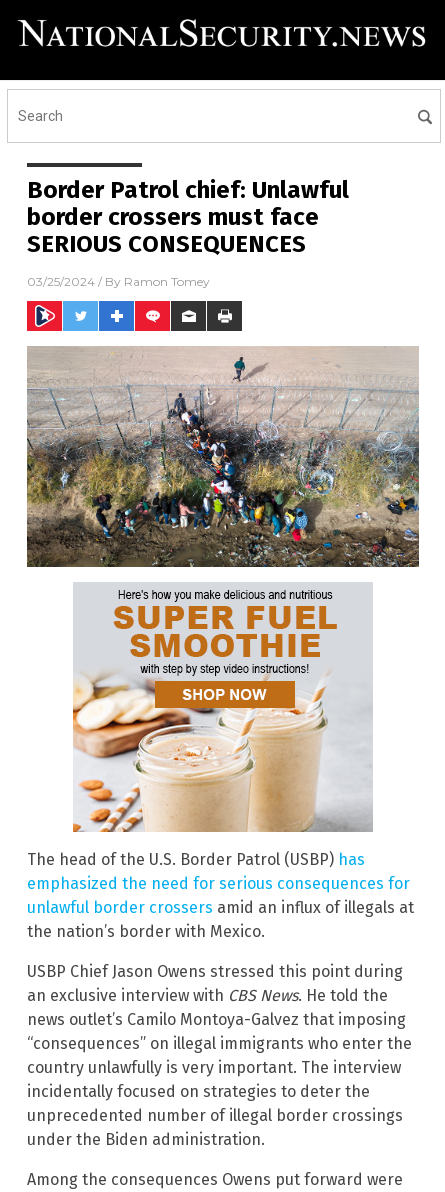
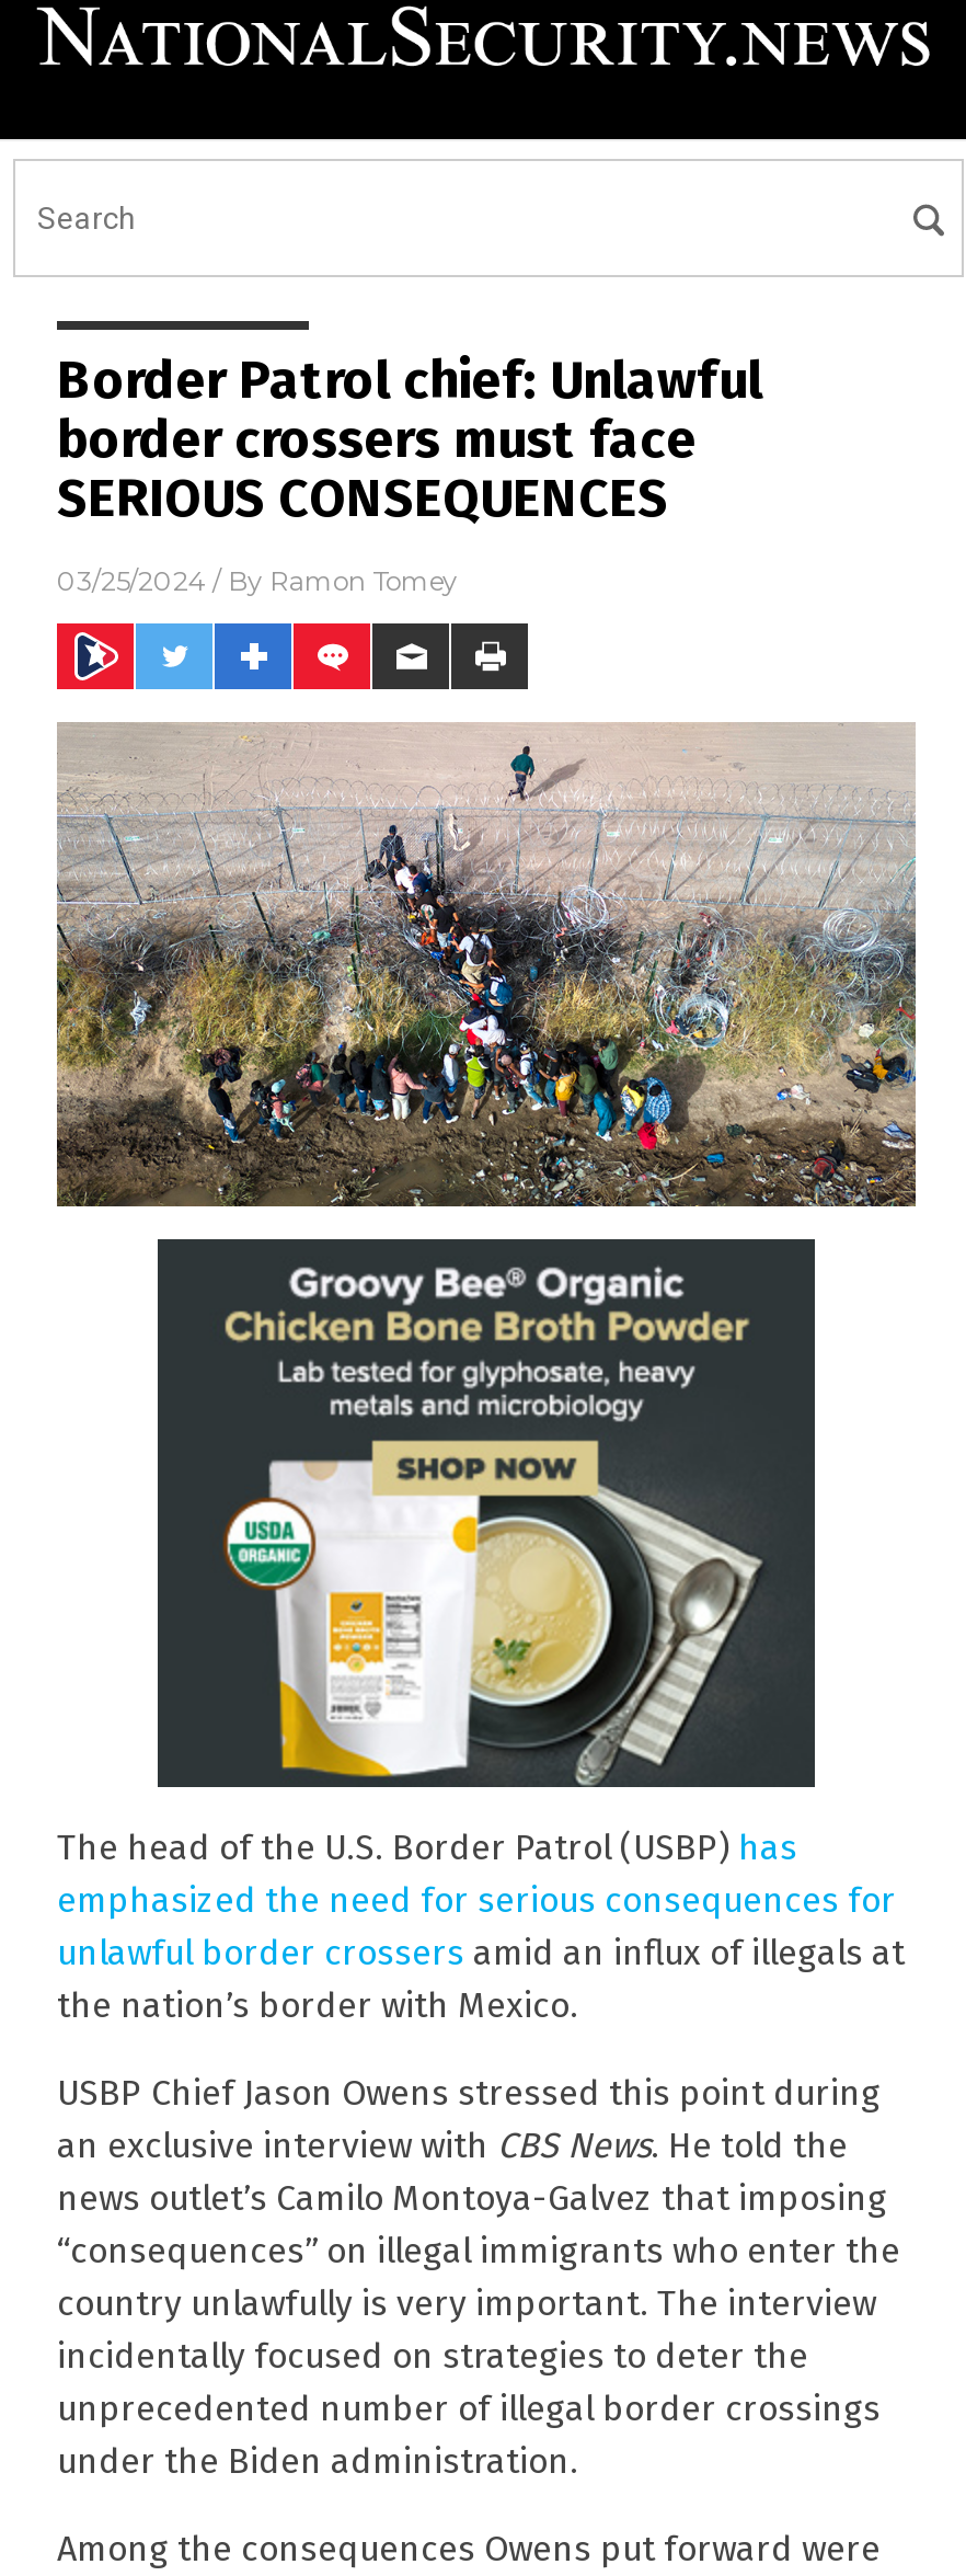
- [image]
+ [image]
